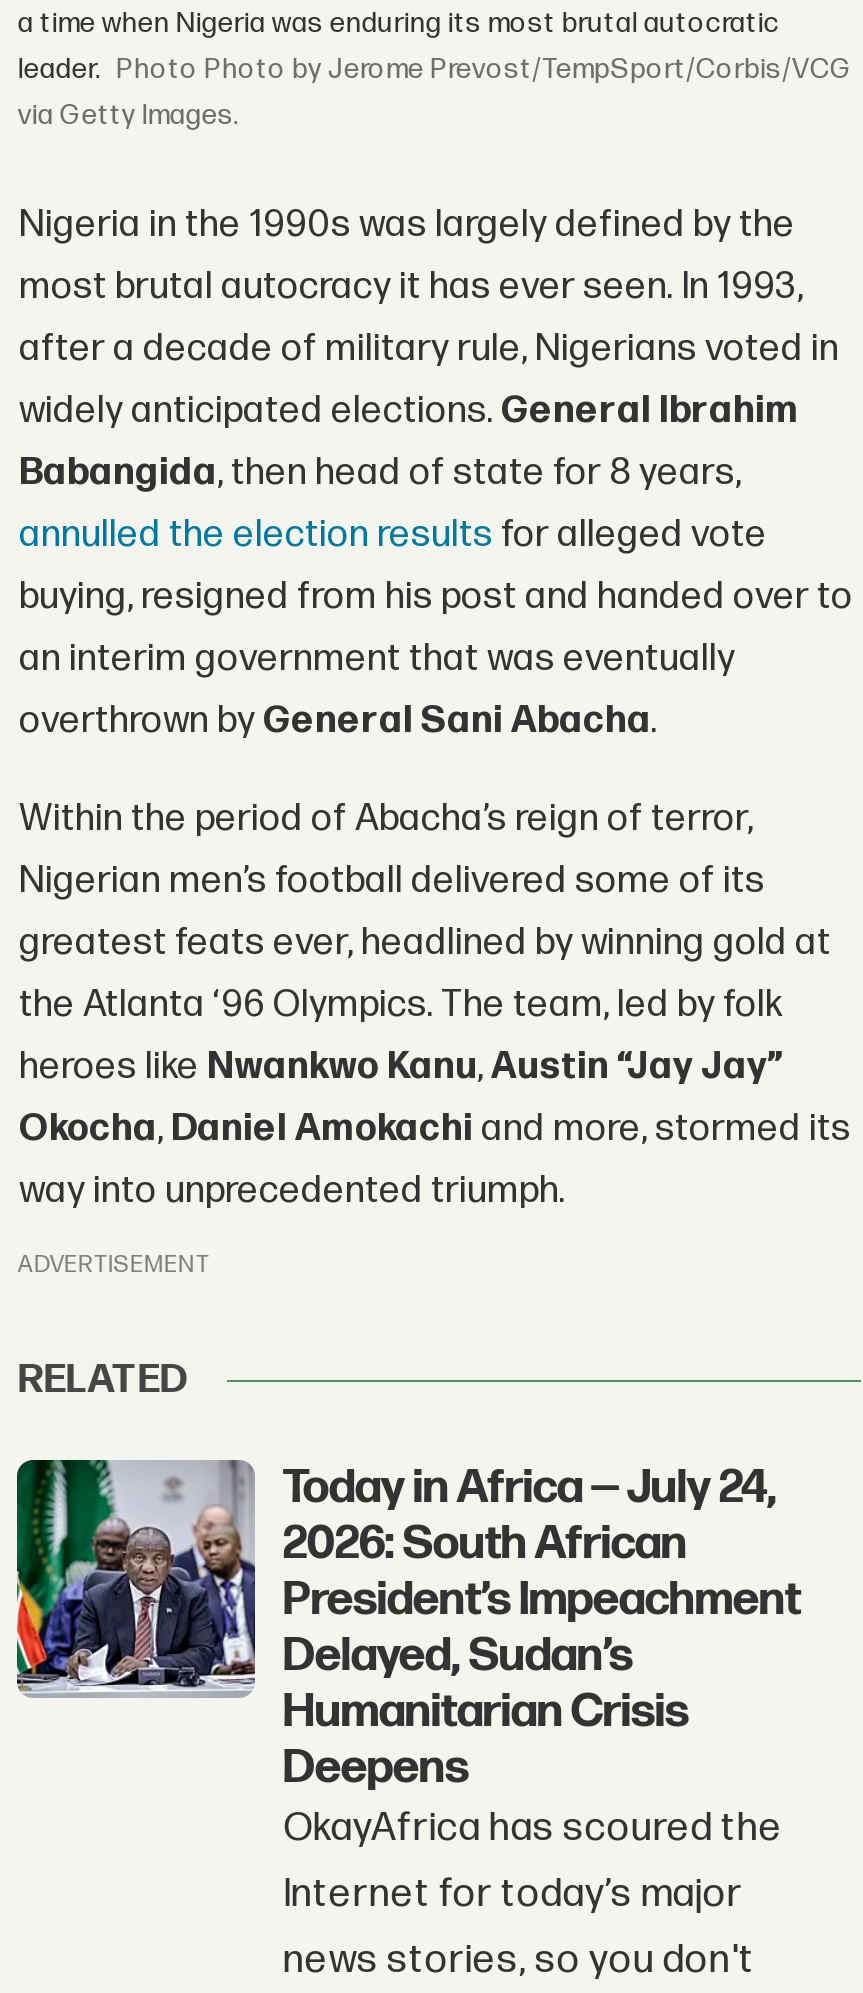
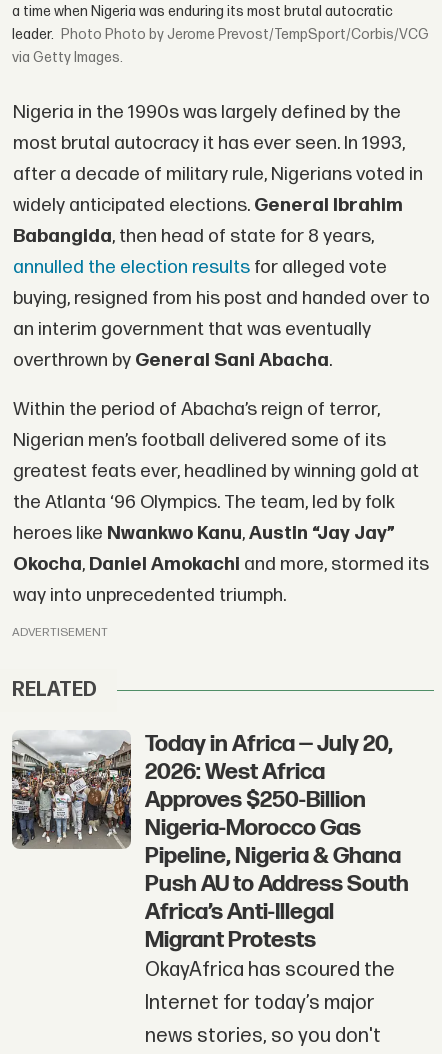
- [image]
- Today in Africa — July 24,
- 2026: South African
- President’s Impeachment
- Delayed, Sudan’s
- Humanitarian Crisis
- Deepens
+ [image]
+ Today in Africa — July 20,
+ 2026: West Africa
+ Approves $250-Billion
+ Nigeria-Morocco Gas
+ Pipeline, Nigeria & Ghana
+ Push AU to Address South
+ Africa’s Anti-Illegal
+ Migrant Protests
